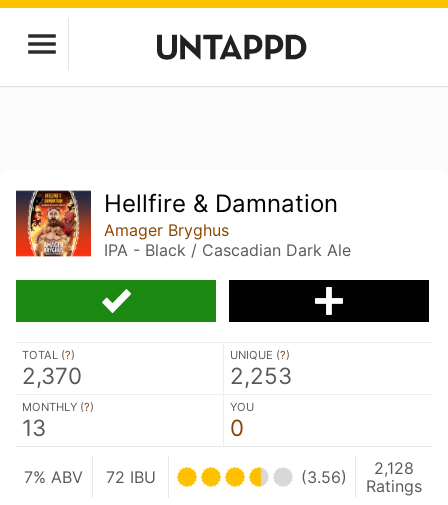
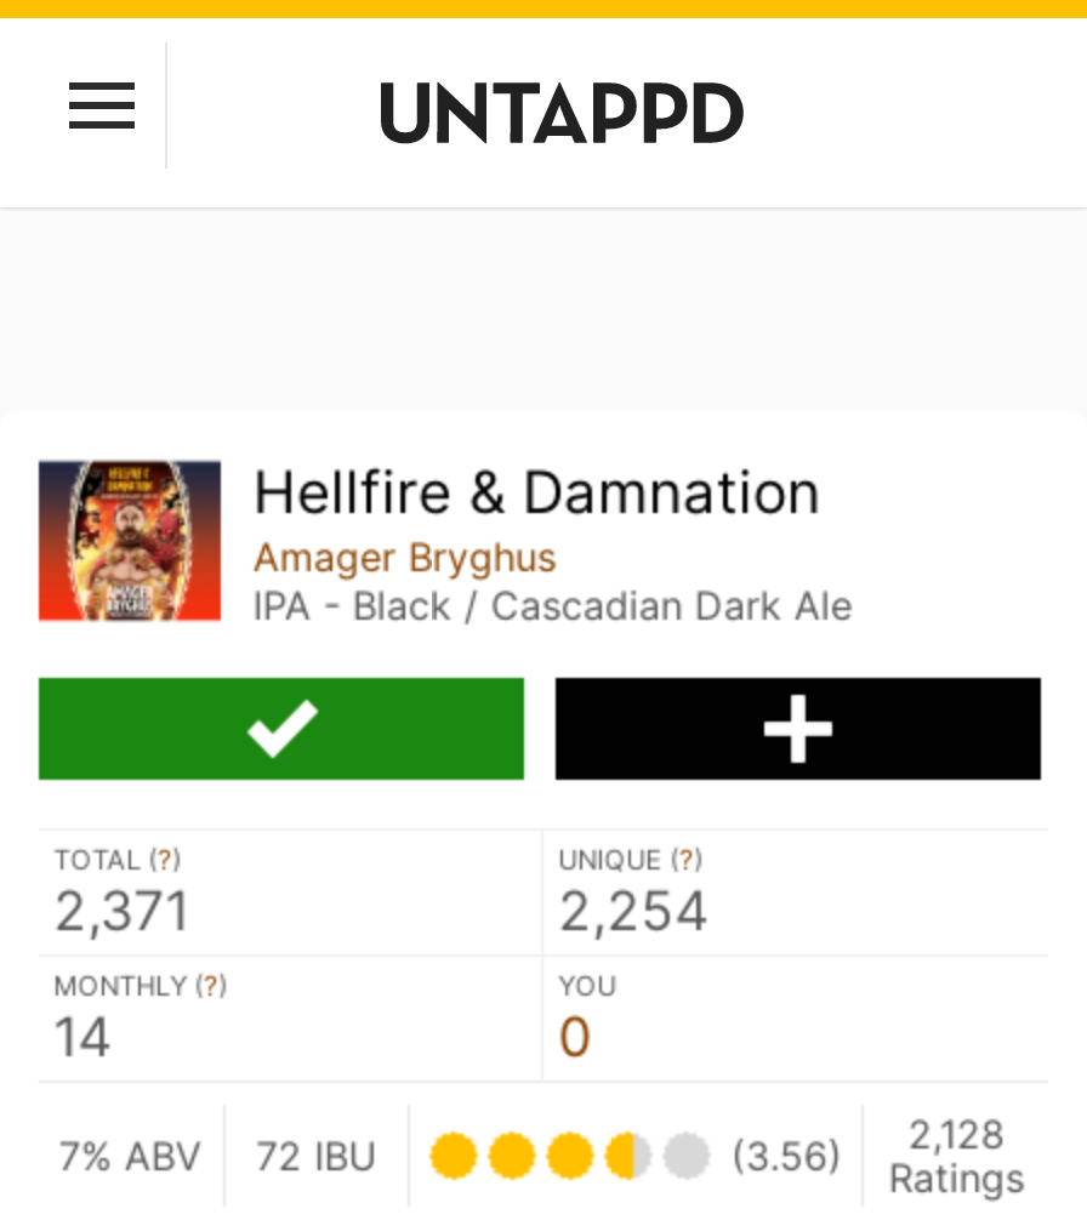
- 2,370
+ 2,371

- 2,253
+ 2,254

- 13
+ 14
